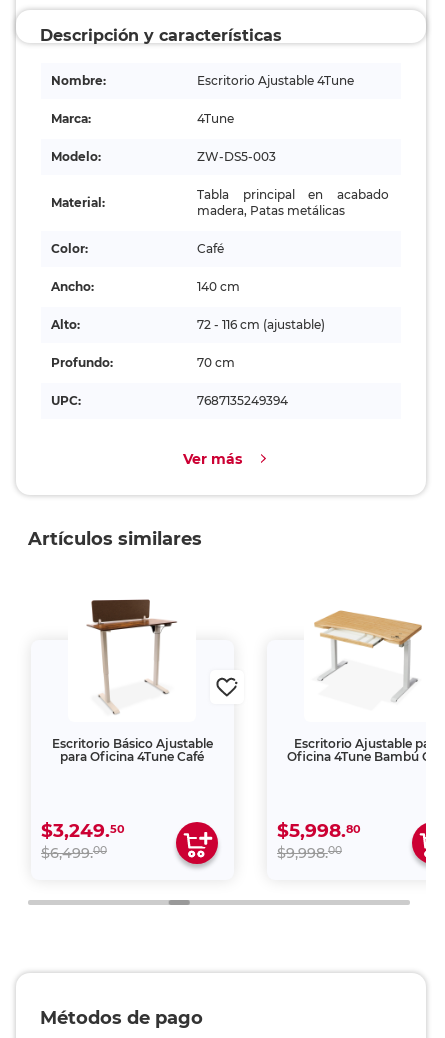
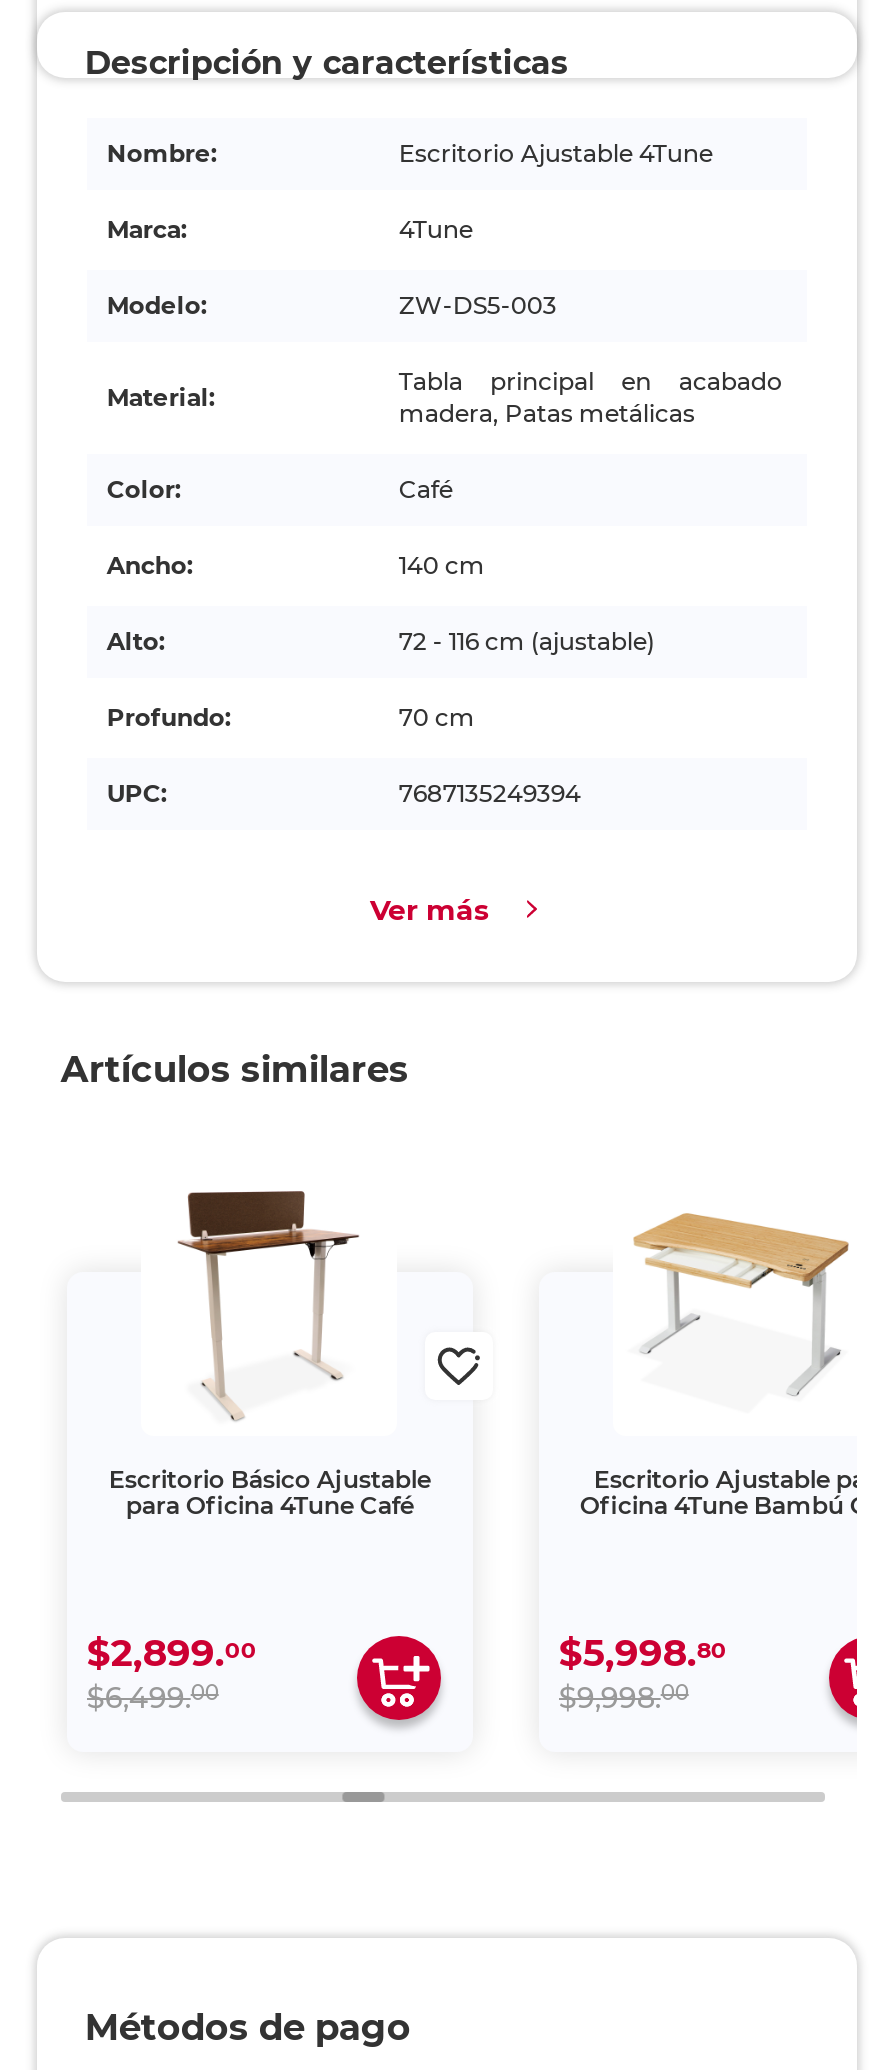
- $3,249.50
+ $2,899.00
